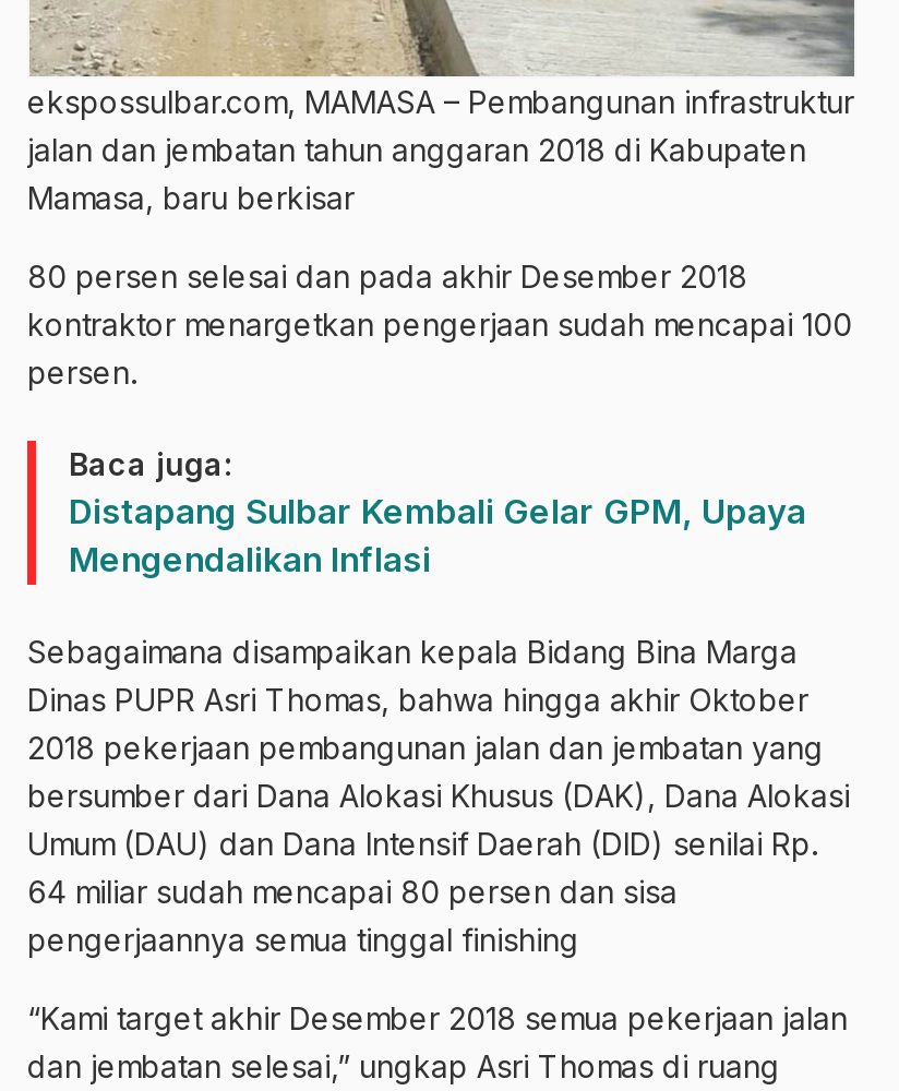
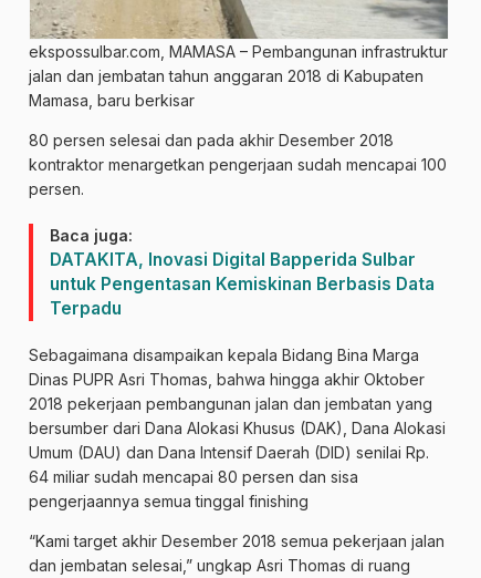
- Distapang Sulbar Kembali Gelar GPM, Upaya
- Mengendalikan Inflasi
+ DATAKITA, Inovasi Digital Bapperida Sulbar
+ untuk Pengentasan Kemiskinan Berbasis Data
+ Terpadu
